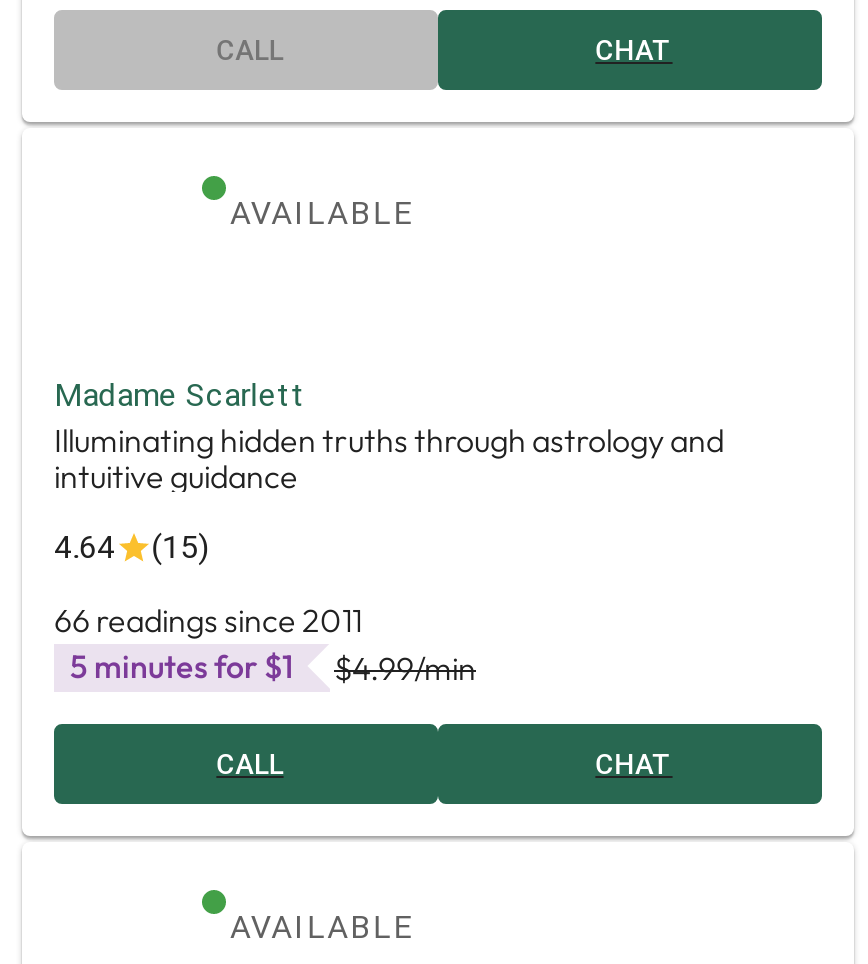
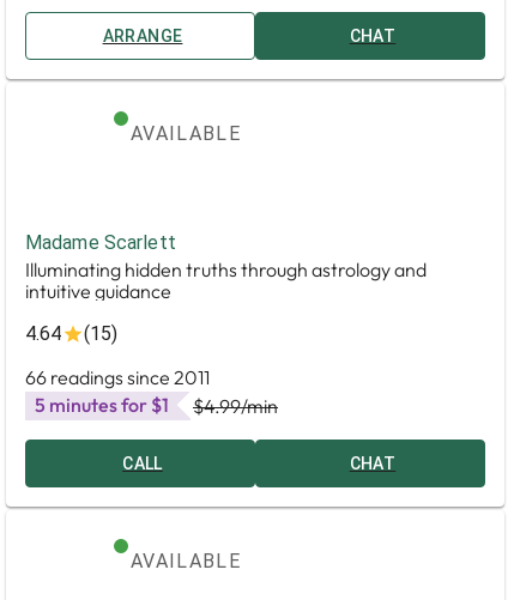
- CALL
+ ARRANGE
